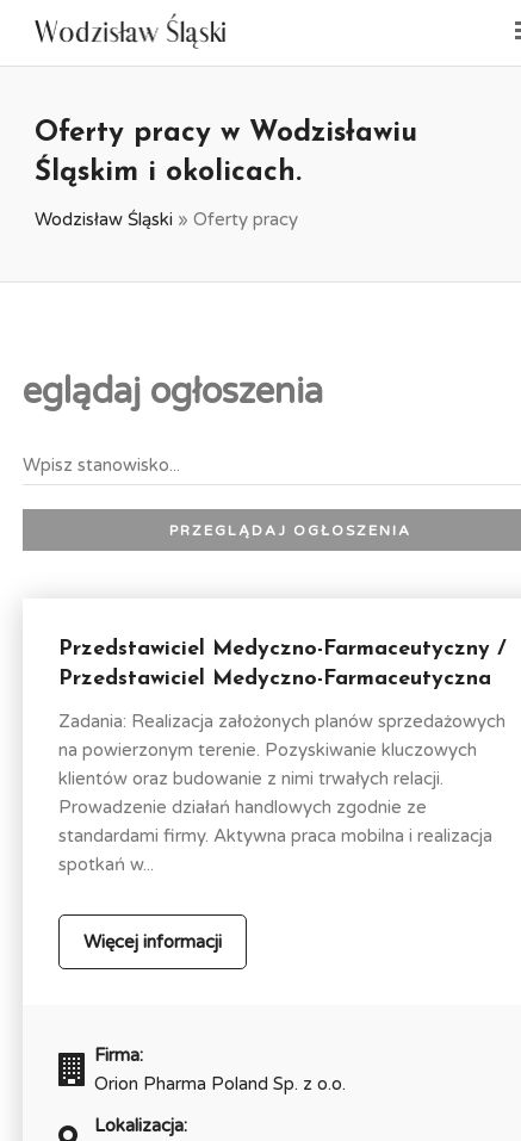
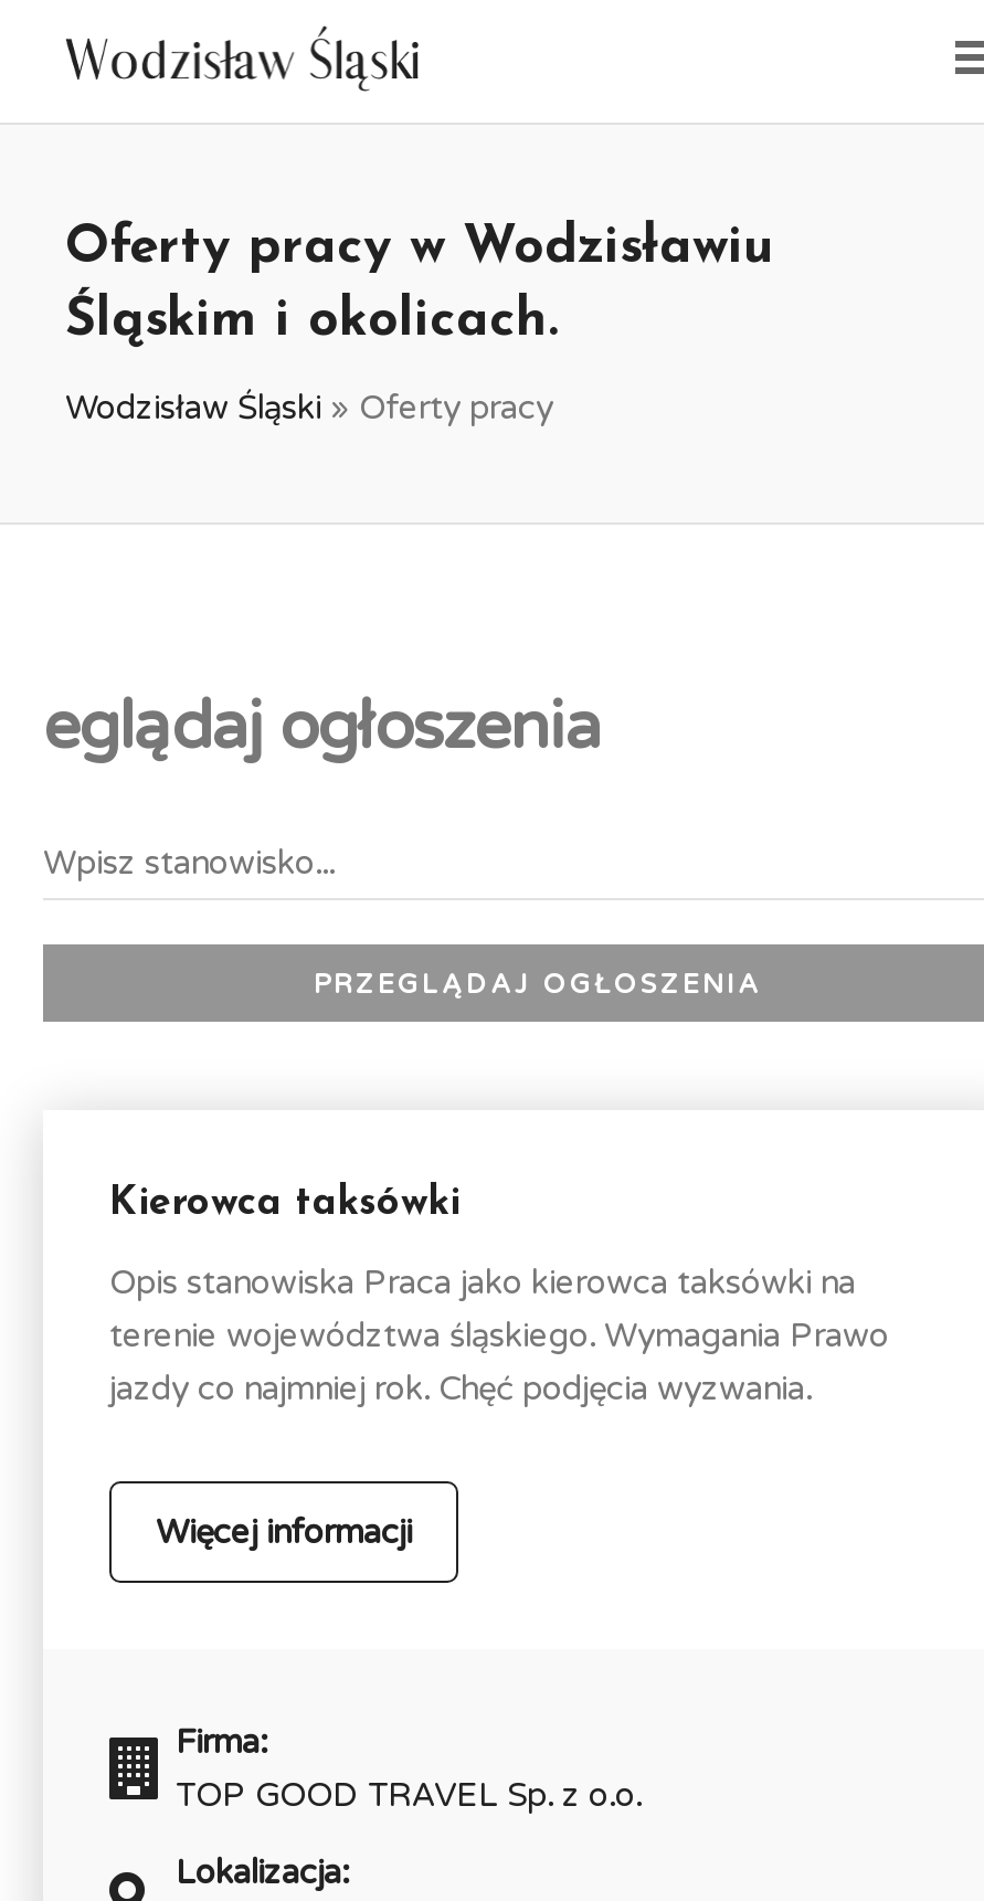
- Przedstawiciel Medyczno-Farmaceutyczny /
- Przedstawiciel Medyczno-Farmaceutyczna
+ Kierowca taksówki

- Zadania: Realizacja założonych planów sprzedażowych
- na powierzonym terenie. Pozyskiwanie kluczowych
- klientów oraz budowanie z nimi trwałych relacji.
- Prowadzenie działań handlowych zgodnie ze
- standardami firmy. Aktywna praca mobilna i realizacja
- spotkań w...
+ Opis stanowiska Praca jako kierowca taksówki na
+ terenie województwa śląskiego. Wymagania Prawo
+ jazdy co najmniej rok. Chęć podjęcia wyzwania.

- Orion Pharma Poland Sp. z o.o.
+ TOP GOOD TRAVEL Sp. z o.o.
